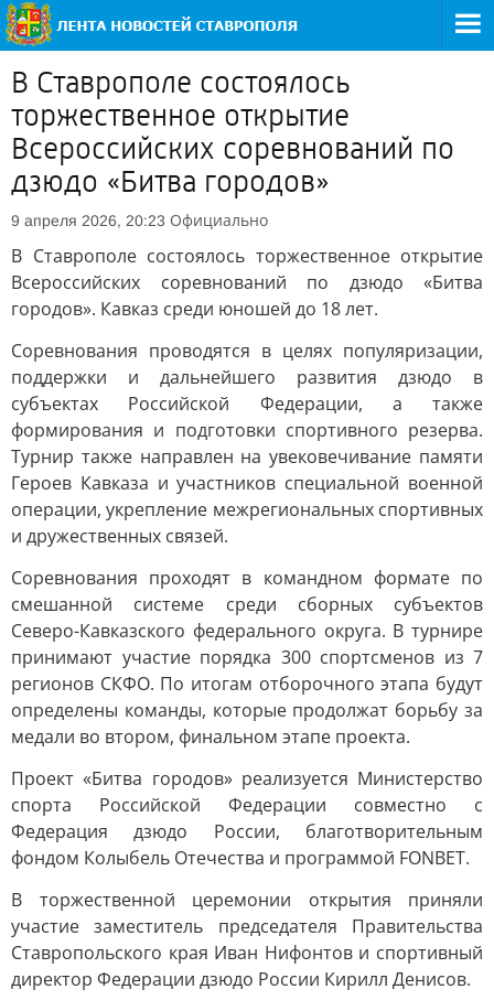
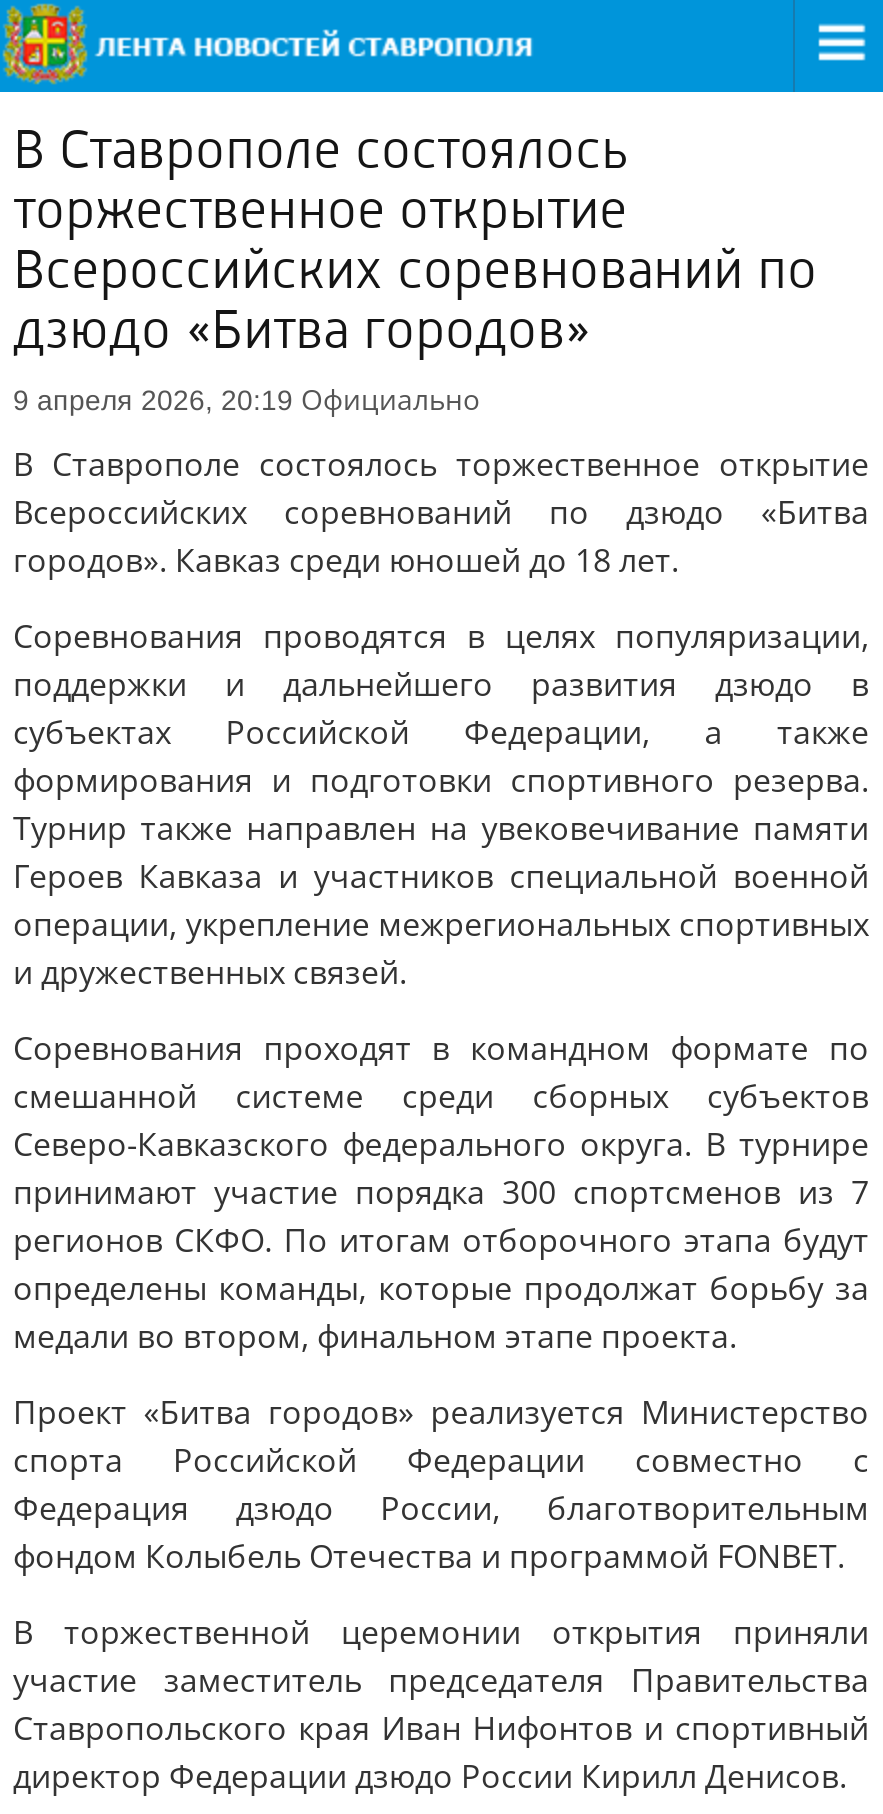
- 9 апреля 2026, 20:23 Официально
+ 9 апреля 2026, 20:19 Официально
